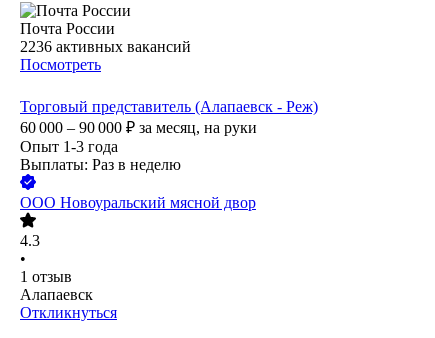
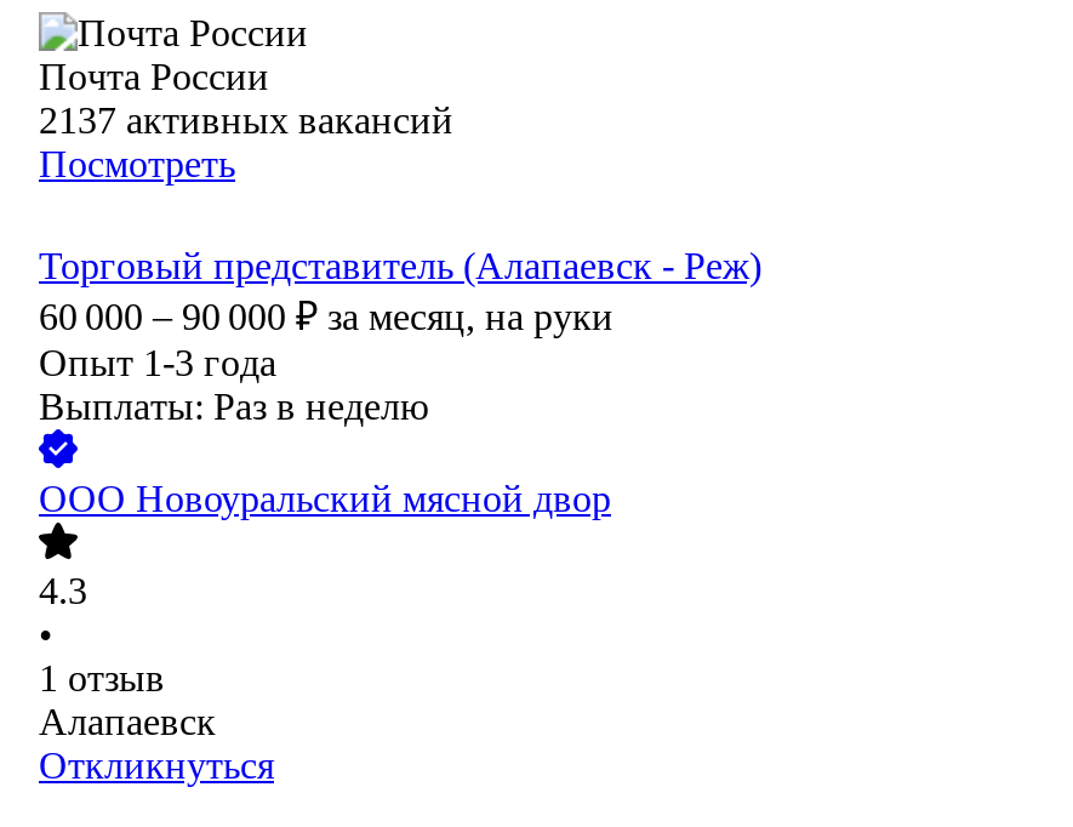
- 2236 активных вакансий
+ 2137 активных вакансий
